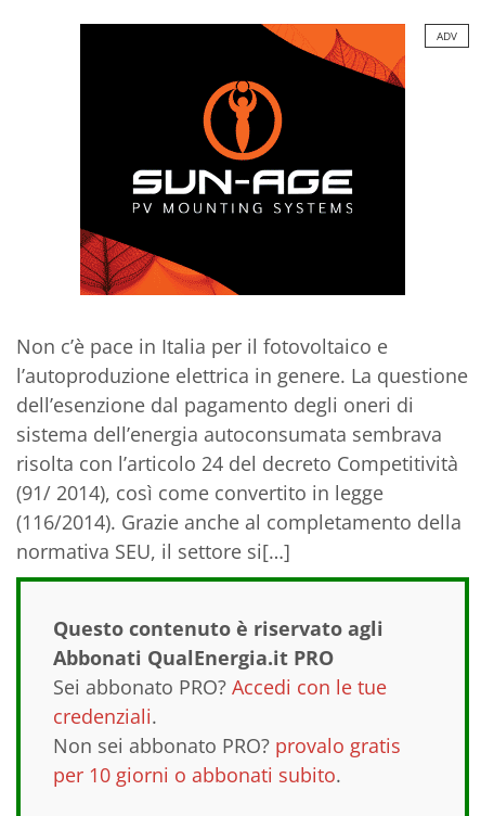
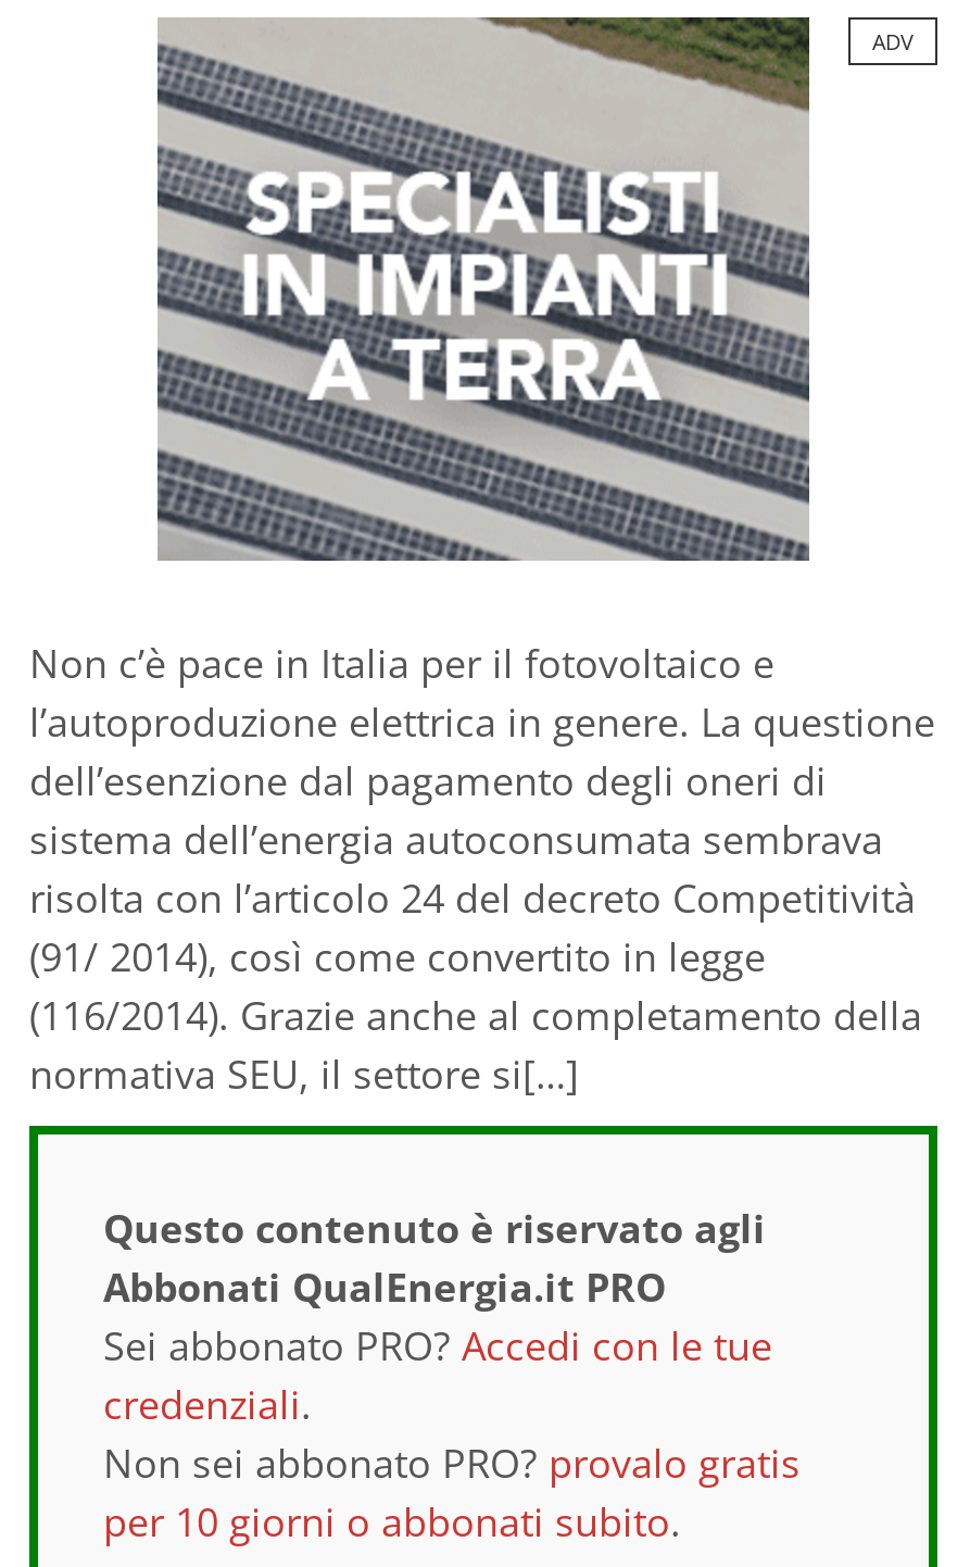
- [image]
+ [image]
